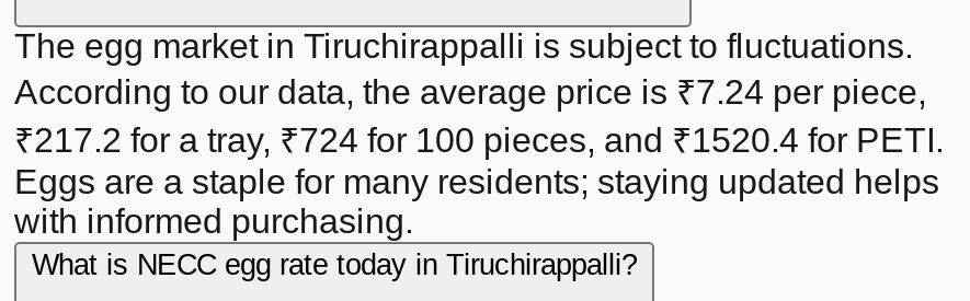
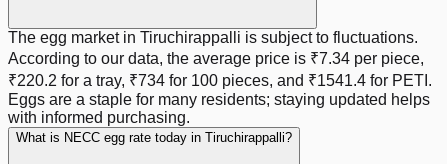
- According to our data, the average price is ₹7.24 per piece,
+ According to our data, the average price is ₹7.34 per piece,

- ₹217.2 for a tray, ₹724 for 100 pieces, and ₹1520.4 for PETI.
+ ₹220.2 for a tray, ₹734 for 100 pieces, and ₹1541.4 for PETI.
